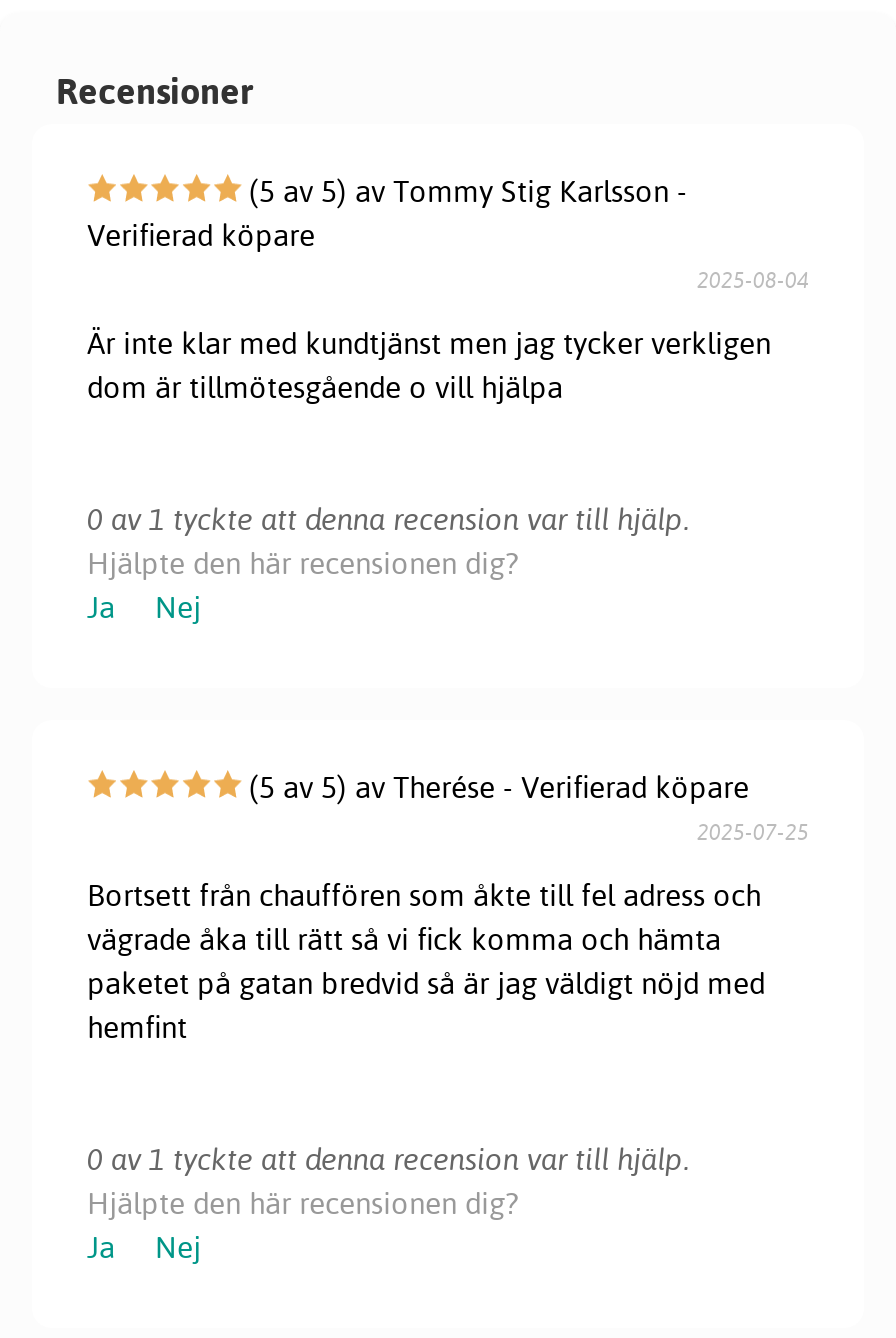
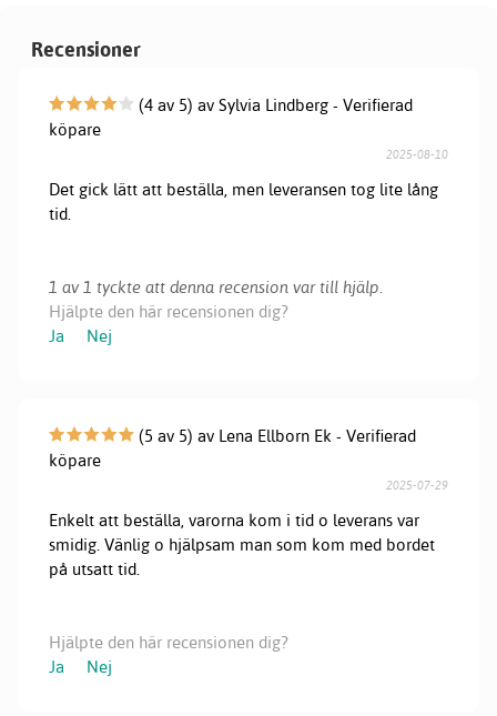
- (5 av 5) av Tommy Stig Karlsson -
- Verifierad köpare
- 2025-08-04
+ (4 av 5) av Sylvia Lindberg - Verifierad
+ köpare
+ 2025-08-10

- Är inte klar med kundtjänst men jag tycker verkligen
- dom är tillmötesgående o vill hjälpa
+ Det gick lätt att beställa, men leveransen tog lite lång
+ tid.

- 0 av 1 tyckte att denna recension var till hjälp.
+ 1 av 1 tyckte att denna recension var till hjälp.

- (5 av 5) av Therése - Verifierad köpare
- 2025-07-25
- Bortsett från chauffören som åkte till fel adress och
- vägrade åka till rätt så vi fick komma och hämta
- paketet på gatan bredvid så är jag väldigt nöjd med
- hemfint
- 0 av 1 tyckte att denna recension var till hjälp.
+ (5 av 5) av Lena Ellborn Ek - Verifierad
+ köpare
+ 2025-07-29
+ Enkelt att beställa, varorna kom i tid o leverans var
+ smidig. Vänlig o hjälpsam man som kom med bordet
+ på utsatt tid.
